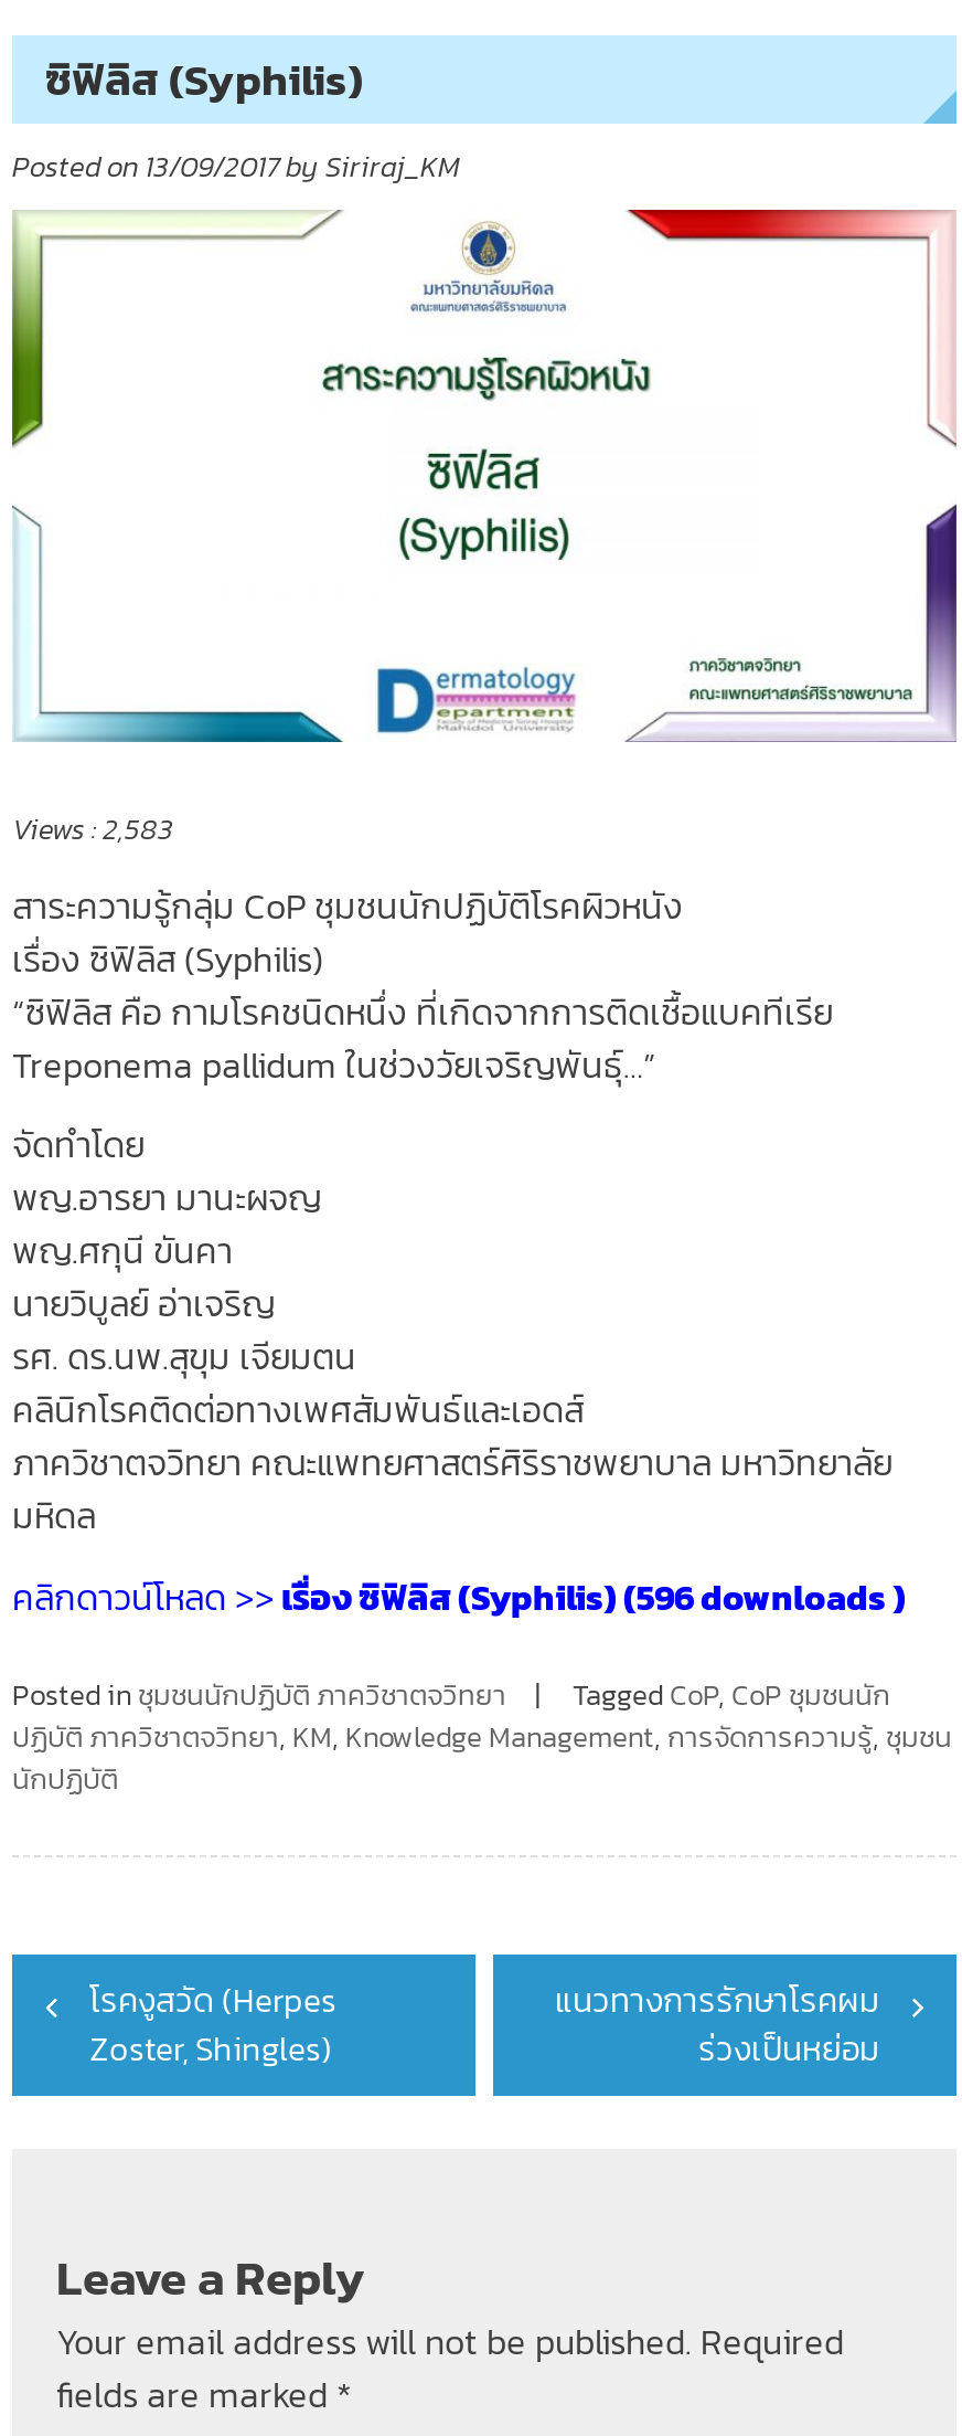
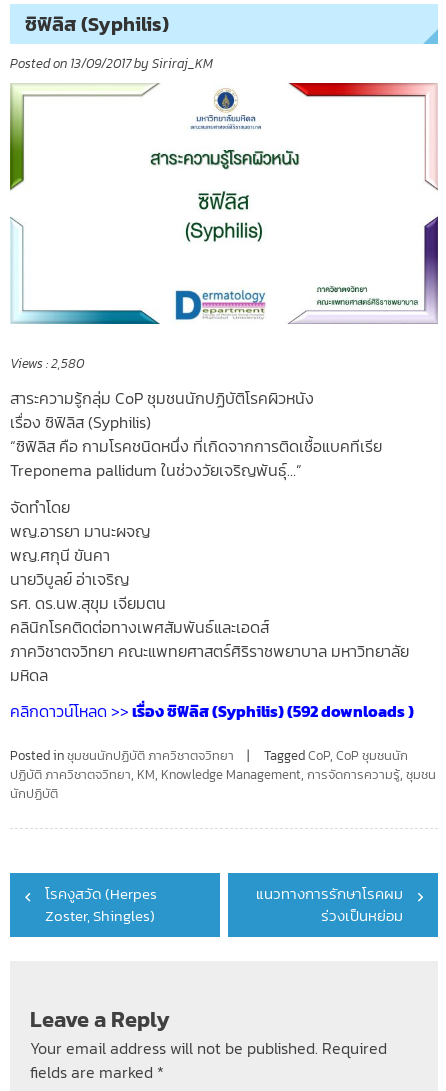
- Views : 2,583
+ Views : 2,580

- คลิกดาวน์โหลด >>เรื่องซิฟิลิส (Syphilis) (596 downloads )
+ คลิกดาวน์โหลด >>เรื่องซิฟิลิส (Syphilis) (592 downloads )
